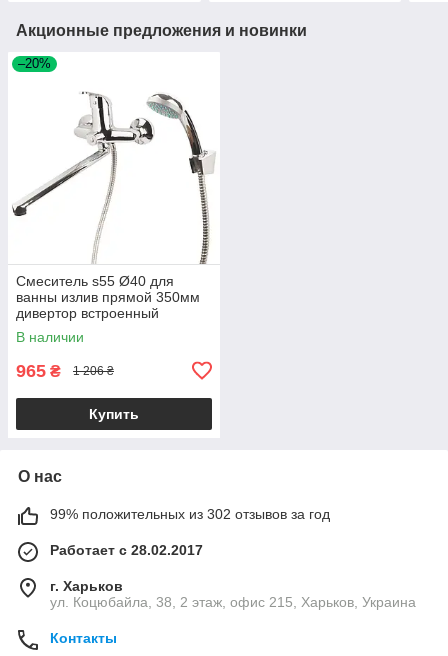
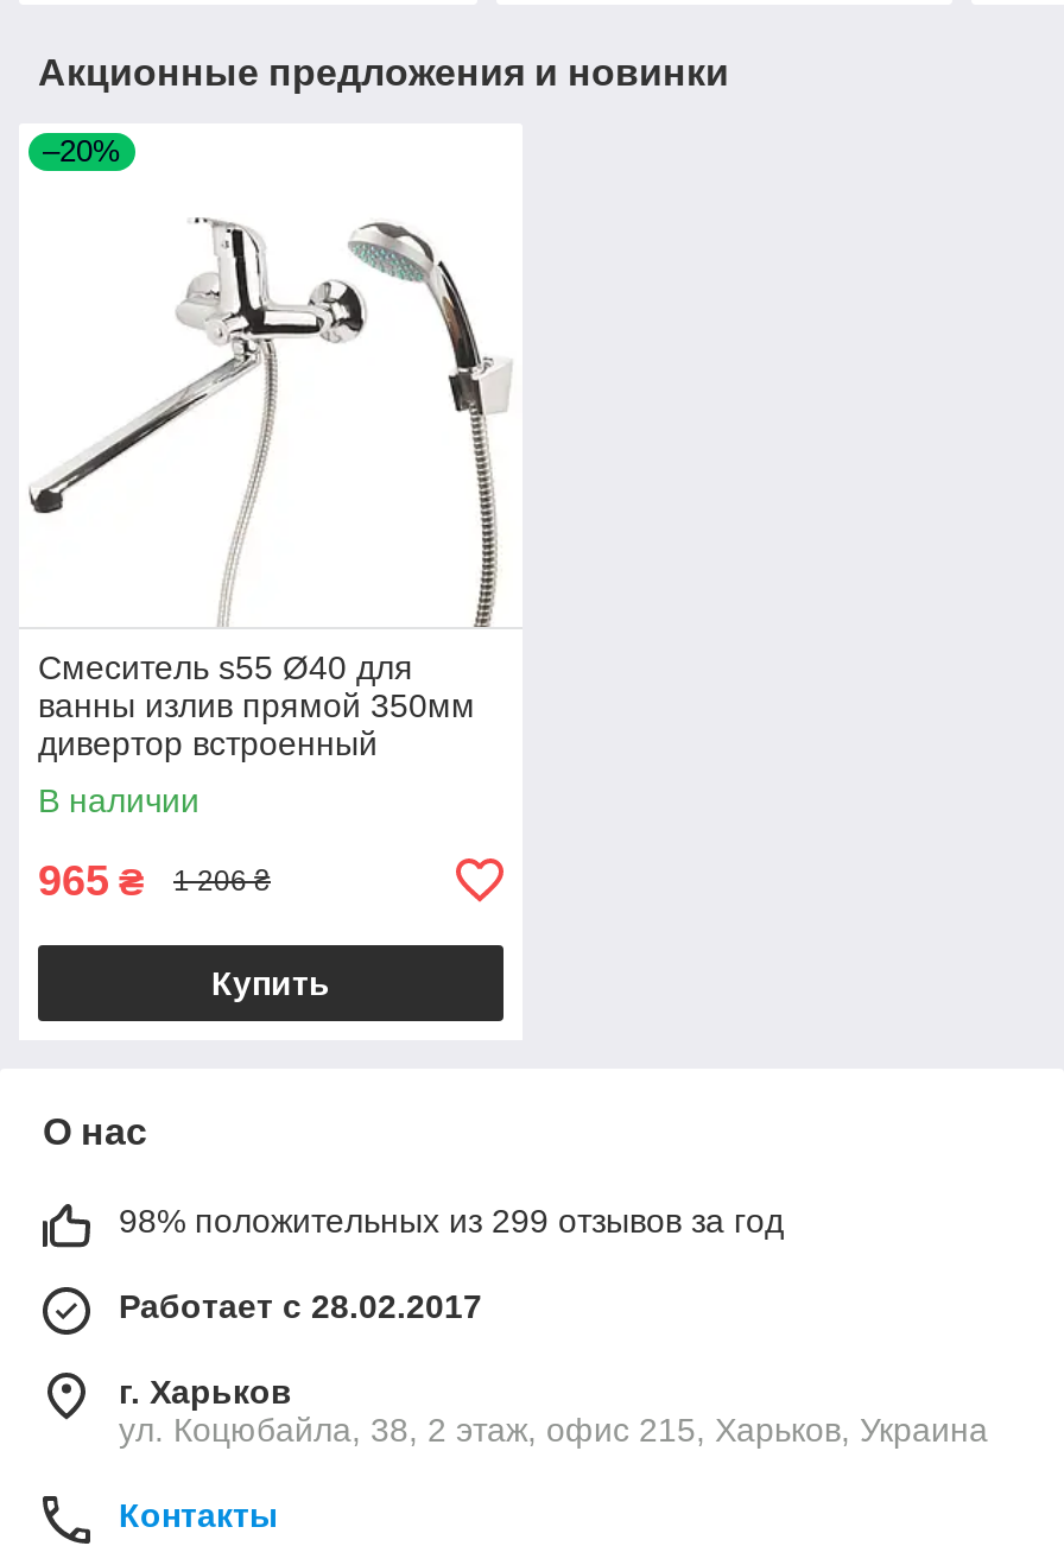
- 99% положительных из 302 отзывов за год
+ 98% положительных из 299 отзывов за год
